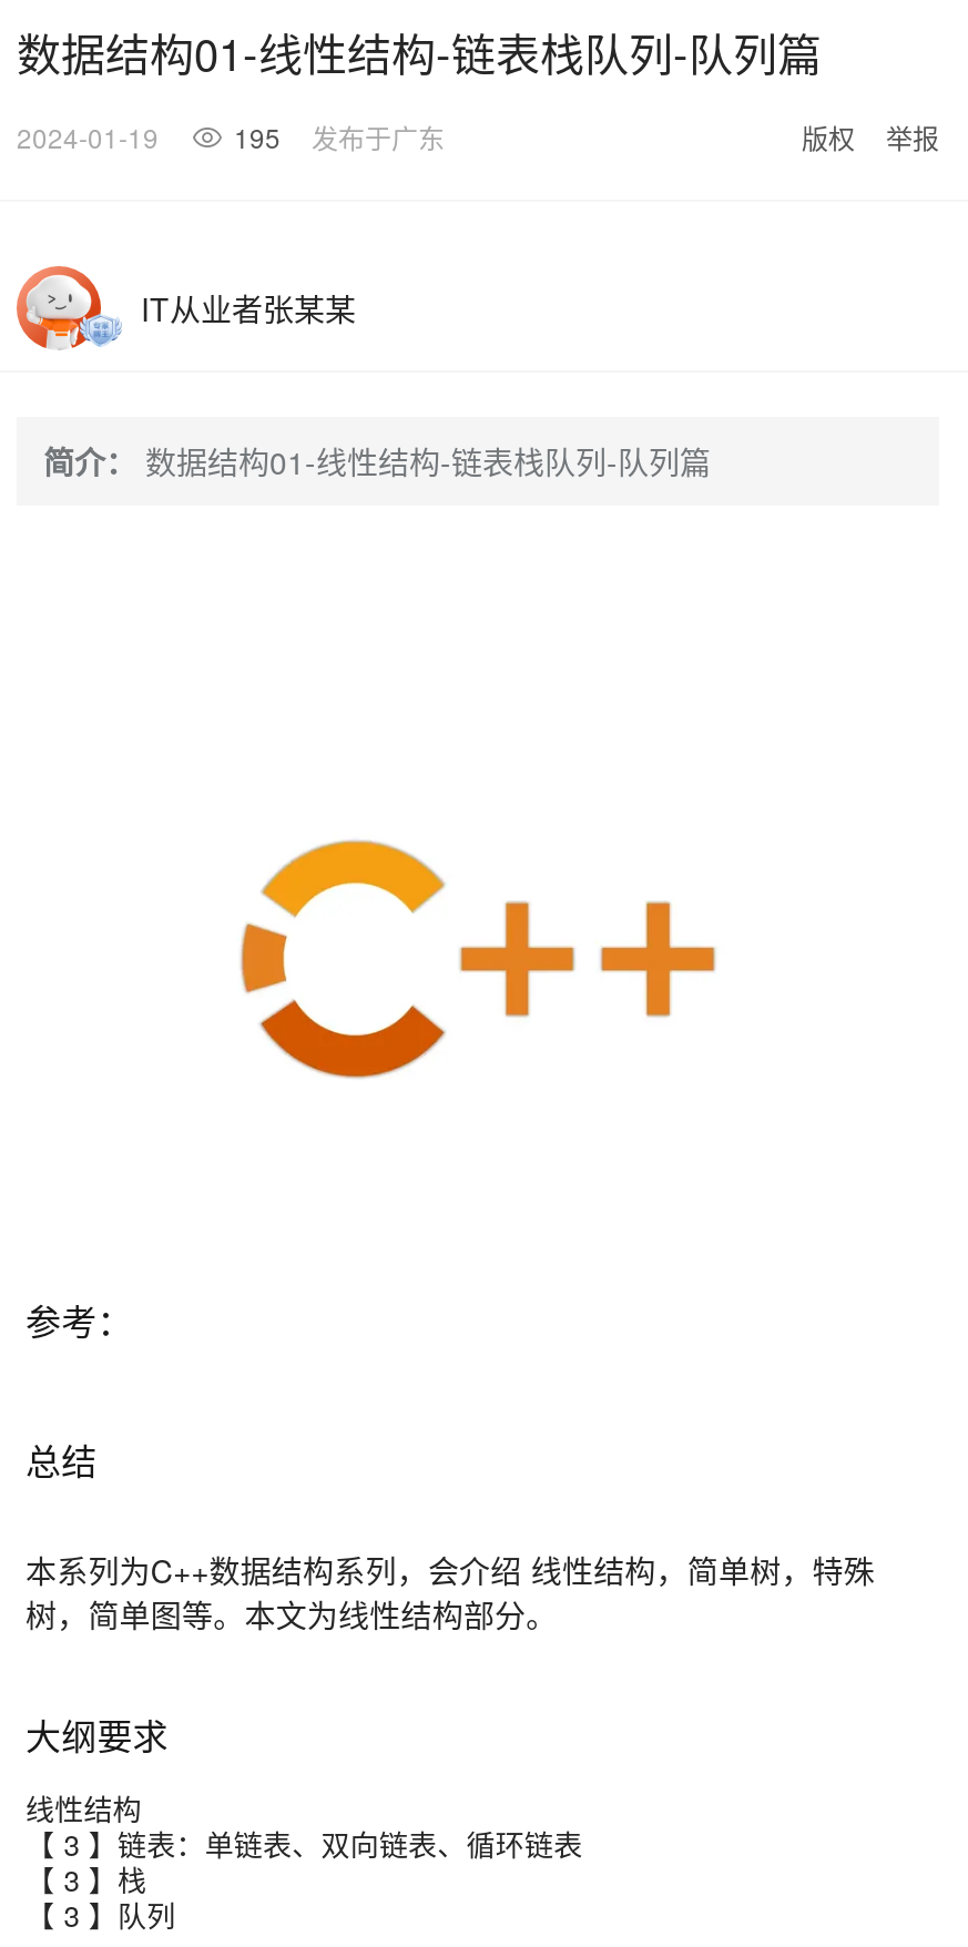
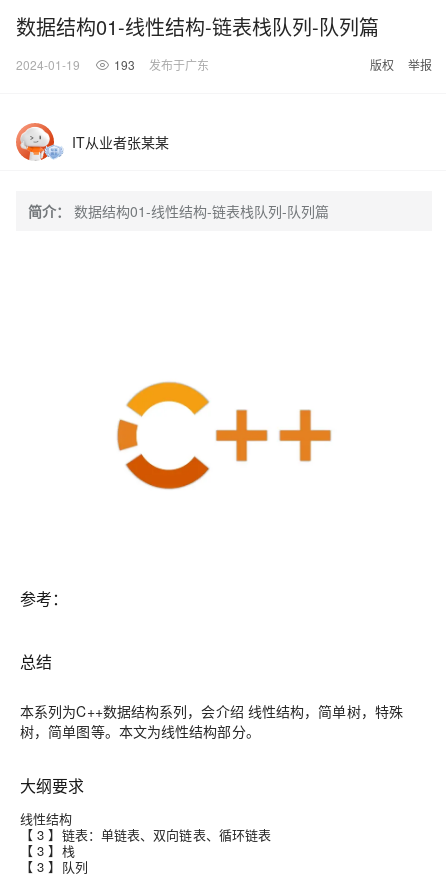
- 2024-01-19 195 发布于广东
+ 2024-01-19 193 发布于广东
